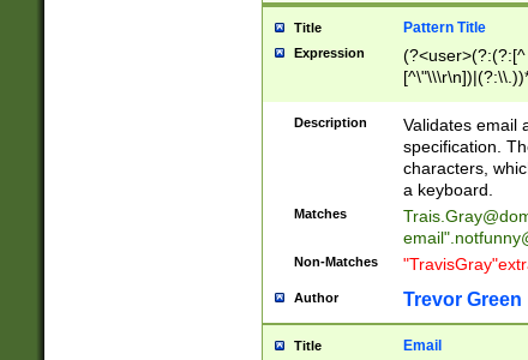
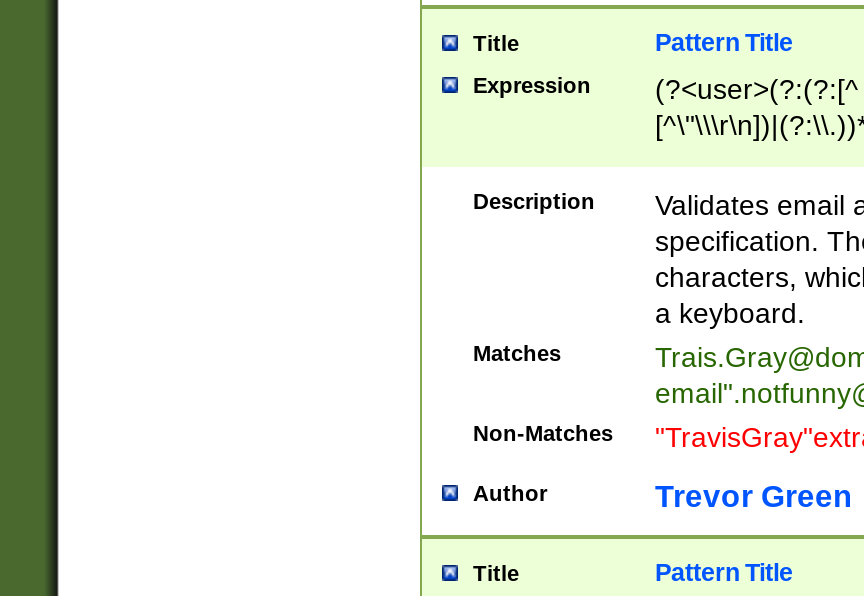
- Email
+ Pattern Title
